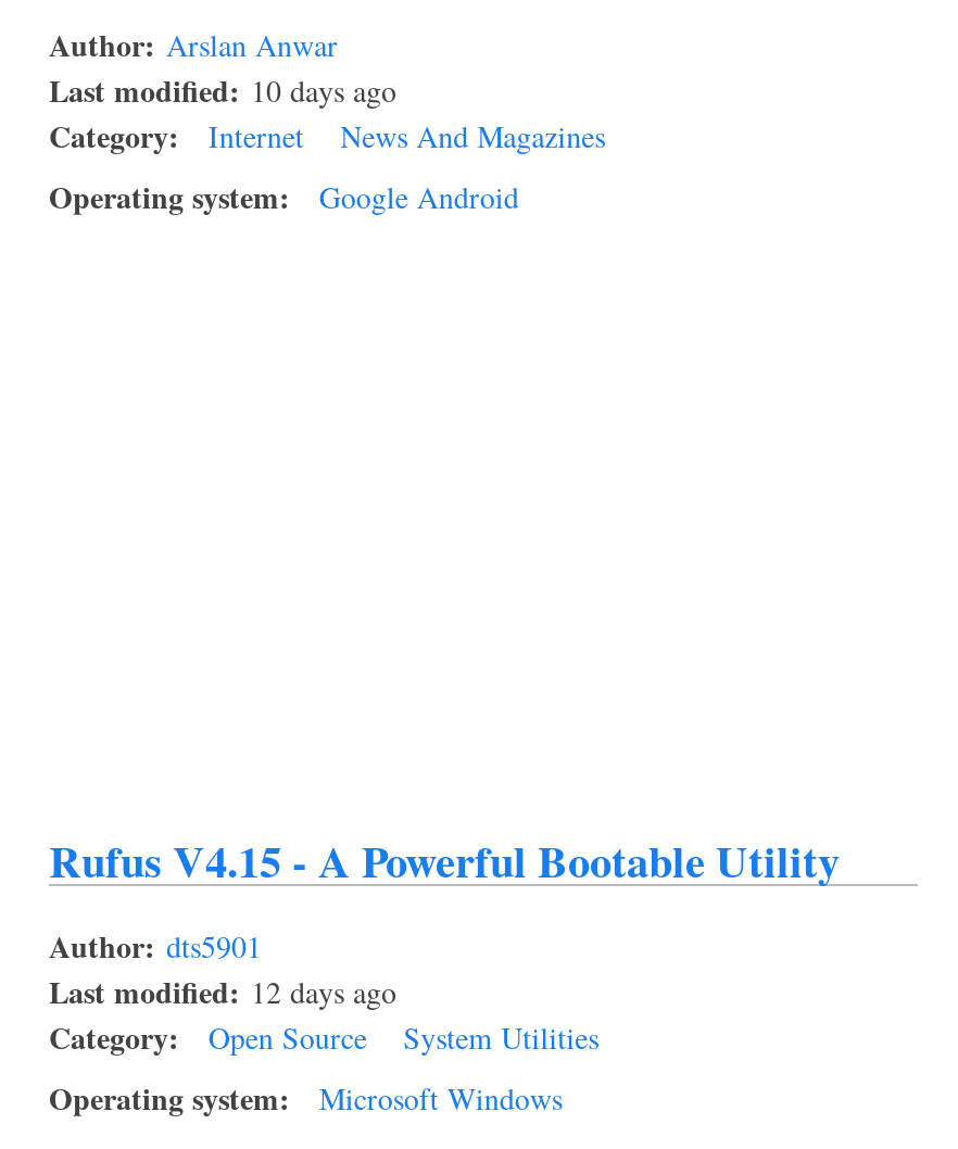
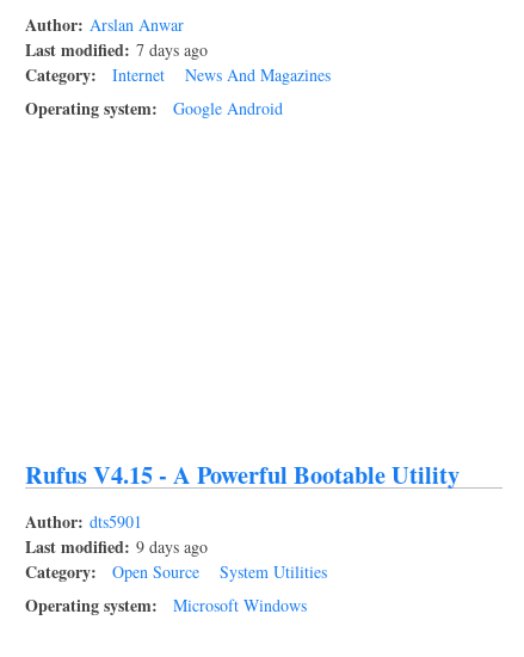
- Last modified: 10 days ago
+ Last modified: 7 days ago

- Last modified: 12 days ago
+ Last modified: 9 days ago
